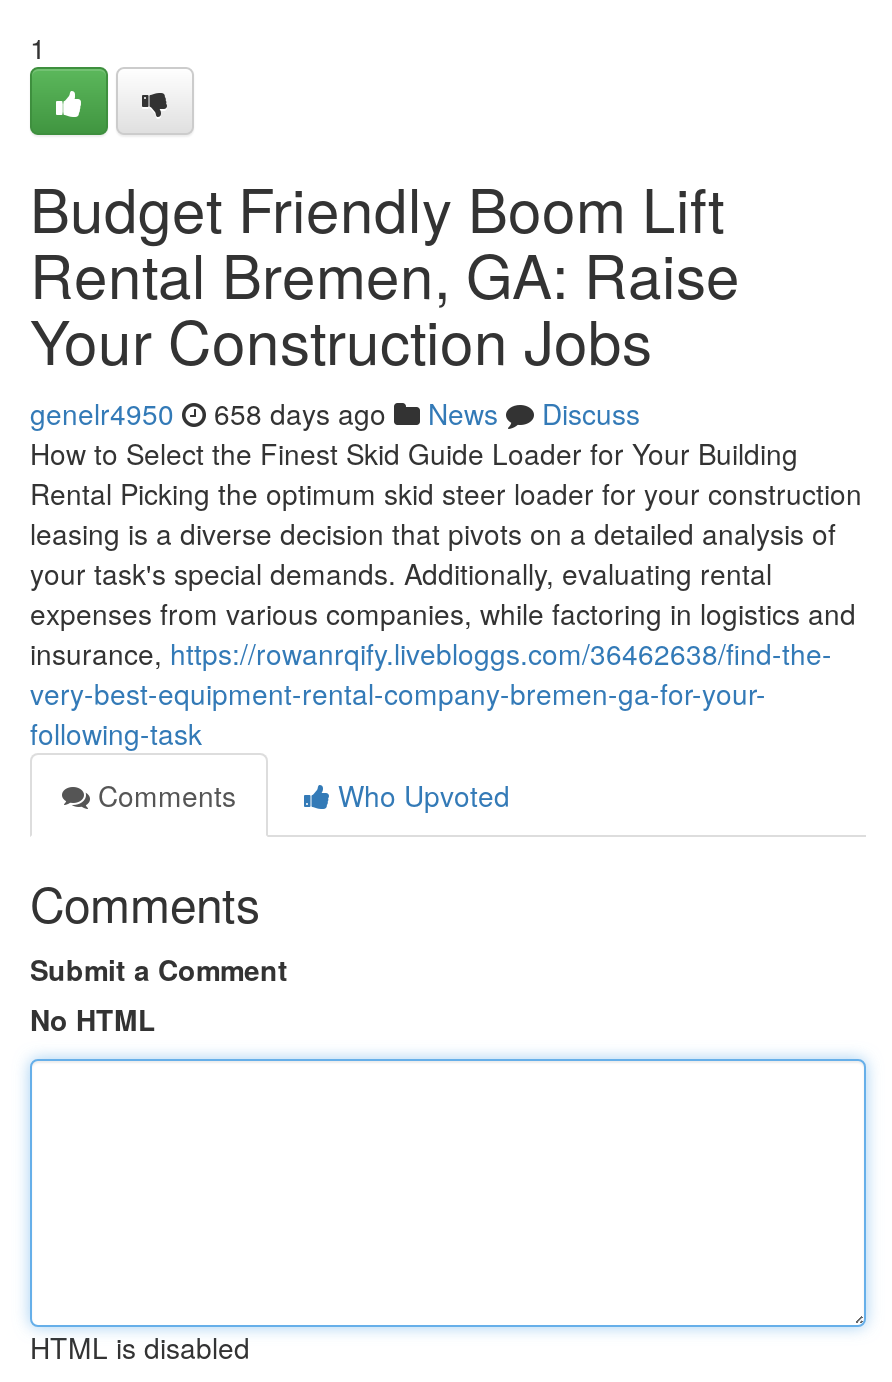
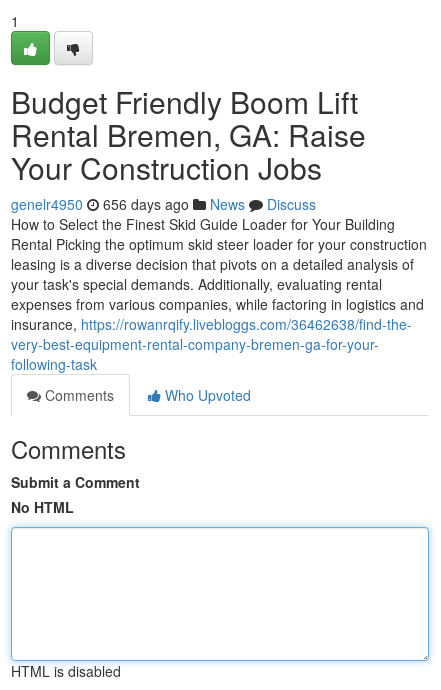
- genelr4950 658 days ago News Discuss
+ genelr4950 656 days ago News Discuss
